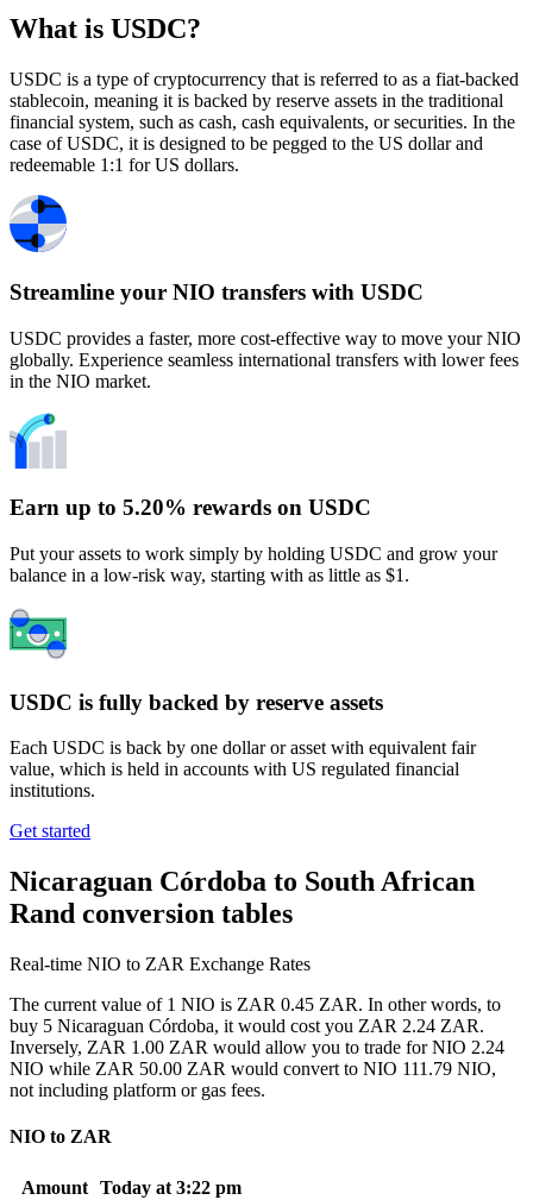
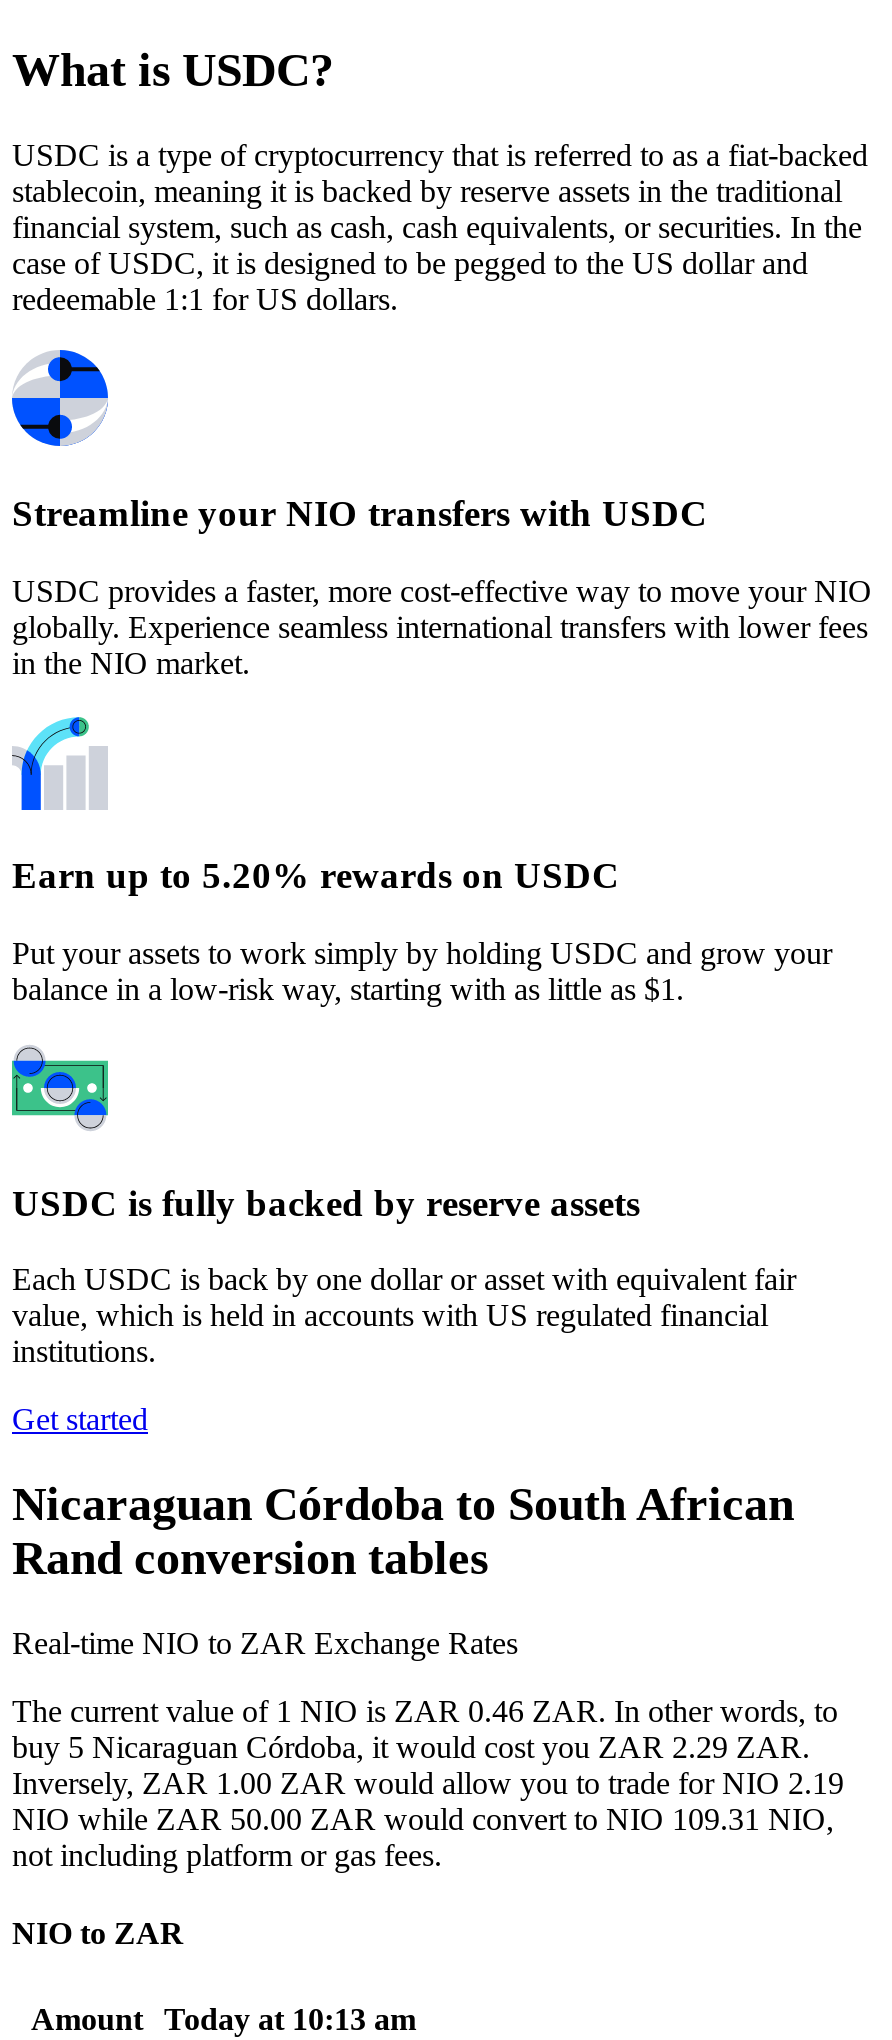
- The current value of 1 NIO is ZAR 0.45 ZAR. In other words, to
+ The current value of 1 NIO is ZAR 0.46 ZAR. In other words, to

- buy 5 Nicaraguan Córdoba, it would cost you ZAR 2.24 ZAR.
+ buy 5 Nicaraguan Córdoba, it would cost you ZAR 2.29 ZAR.

- Inversely, ZAR 1.00 ZAR would allow you to trade for NIO 2.24
+ Inversely, ZAR 1.00 ZAR would allow you to trade for NIO 2.19

- NIO while ZAR 50.00 ZAR would convert to NIO 111.79 NIO,
+ NIO while ZAR 50.00 ZAR would convert to NIO 109.31 NIO,

- Amount Today at 3:22 pm
+ Amount Today at 10:13 am
